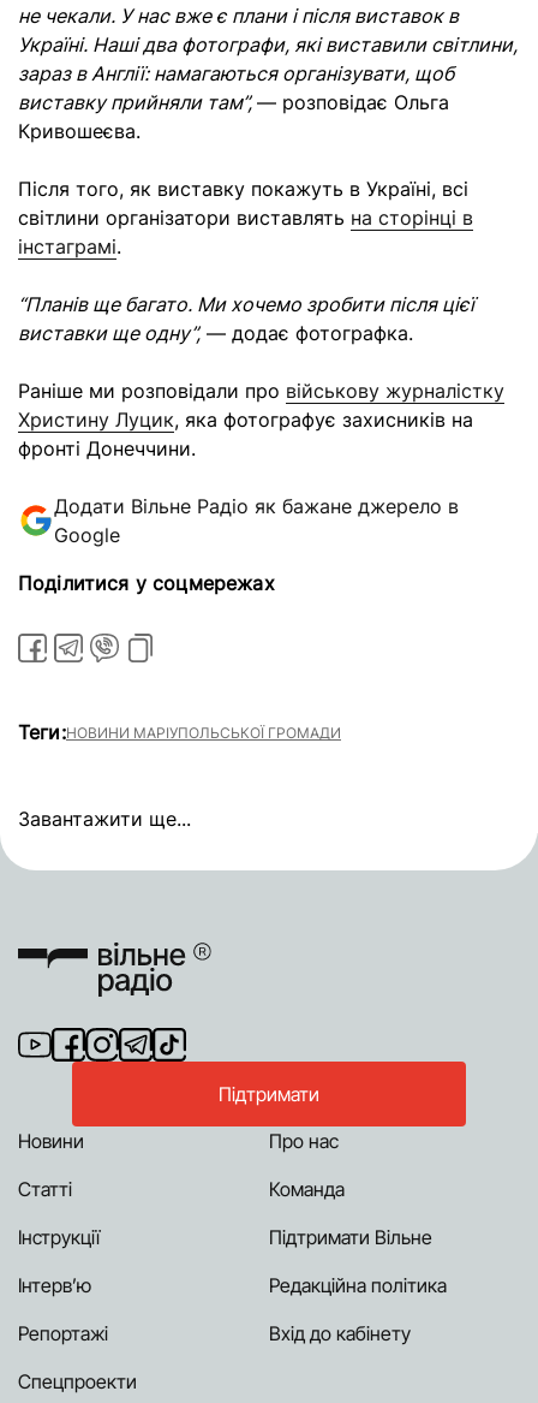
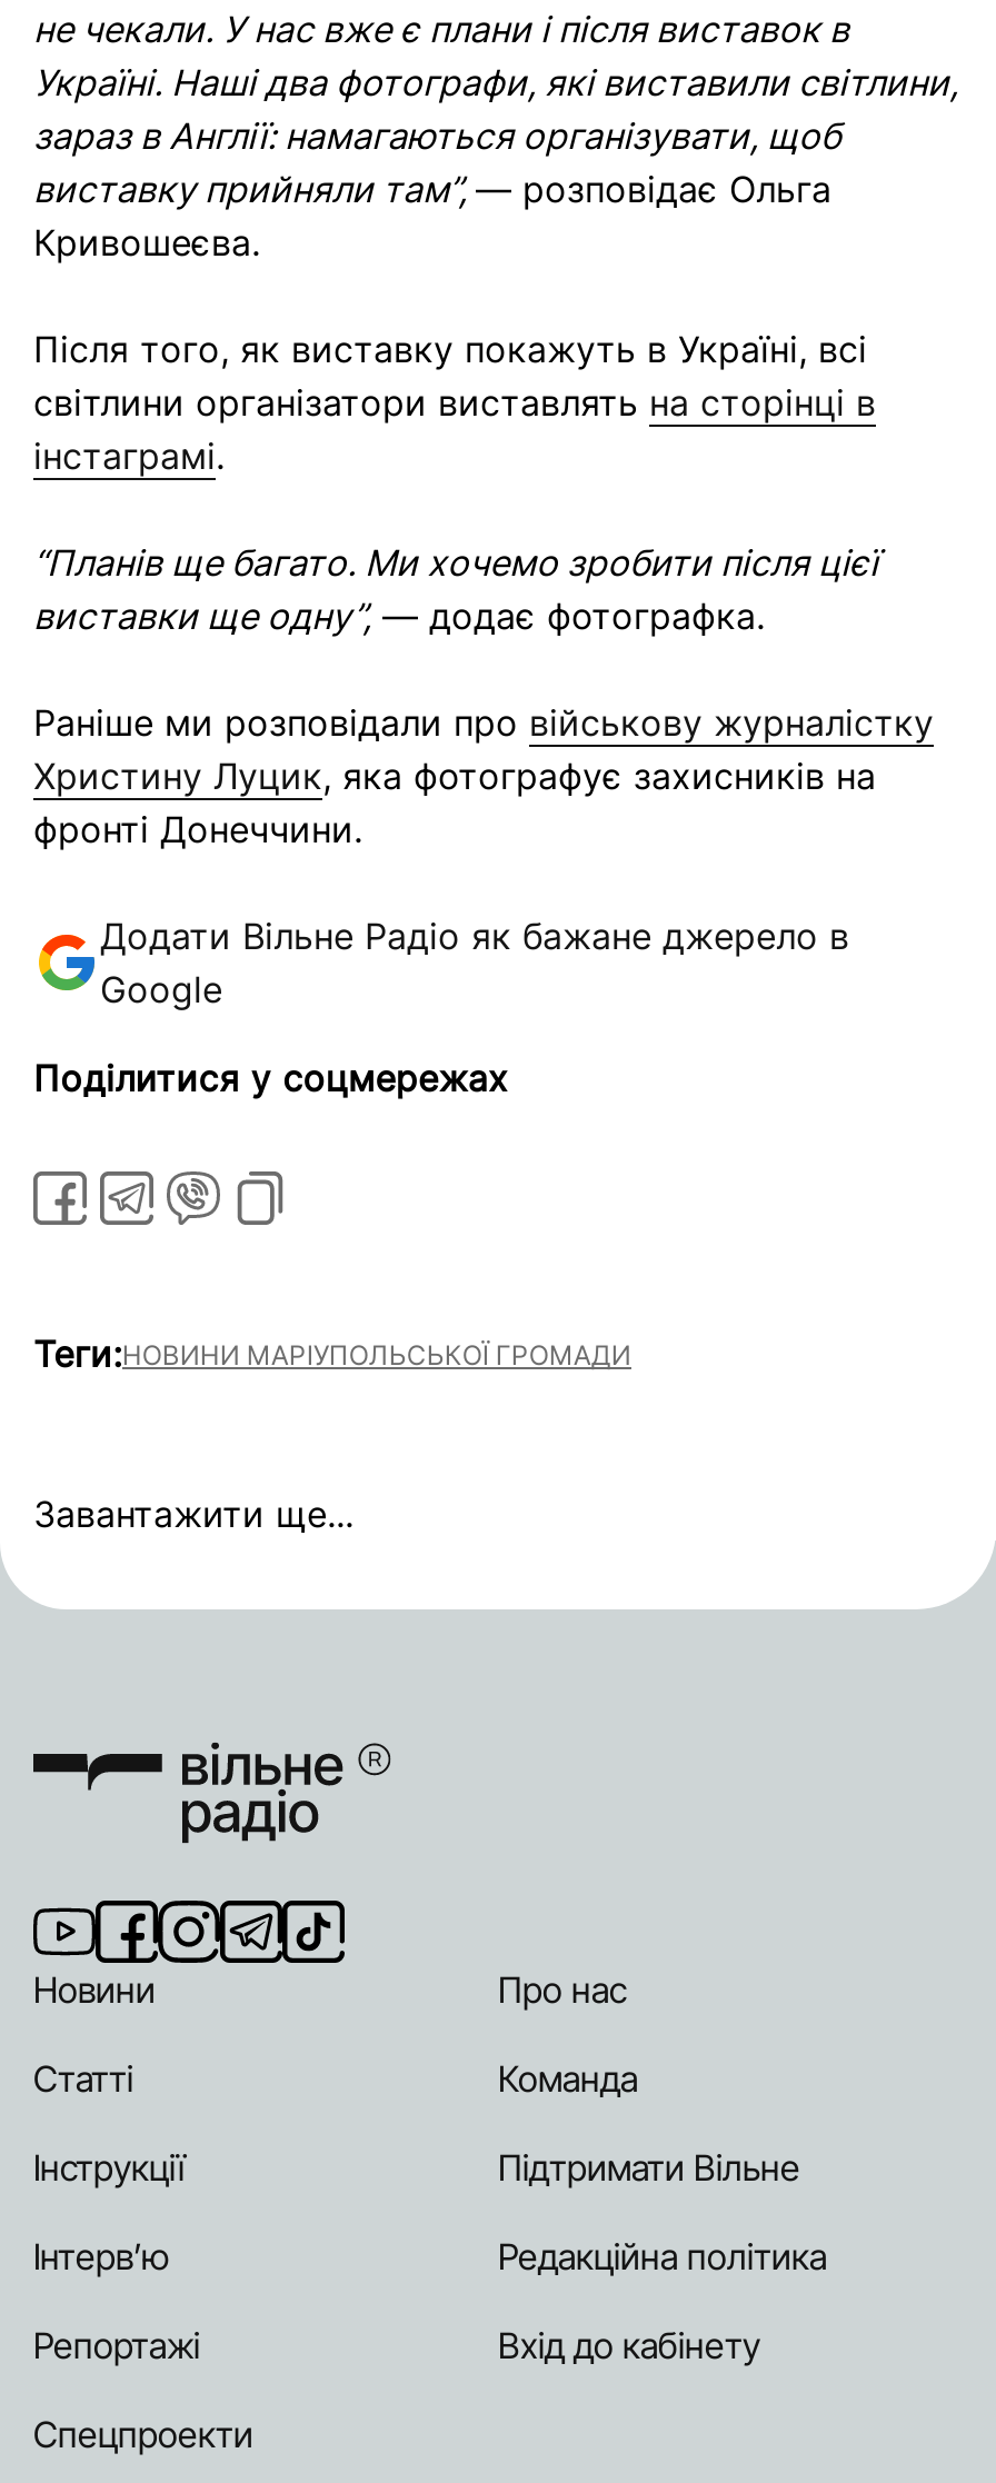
- Підтримати
